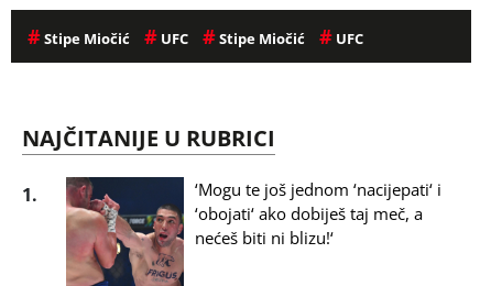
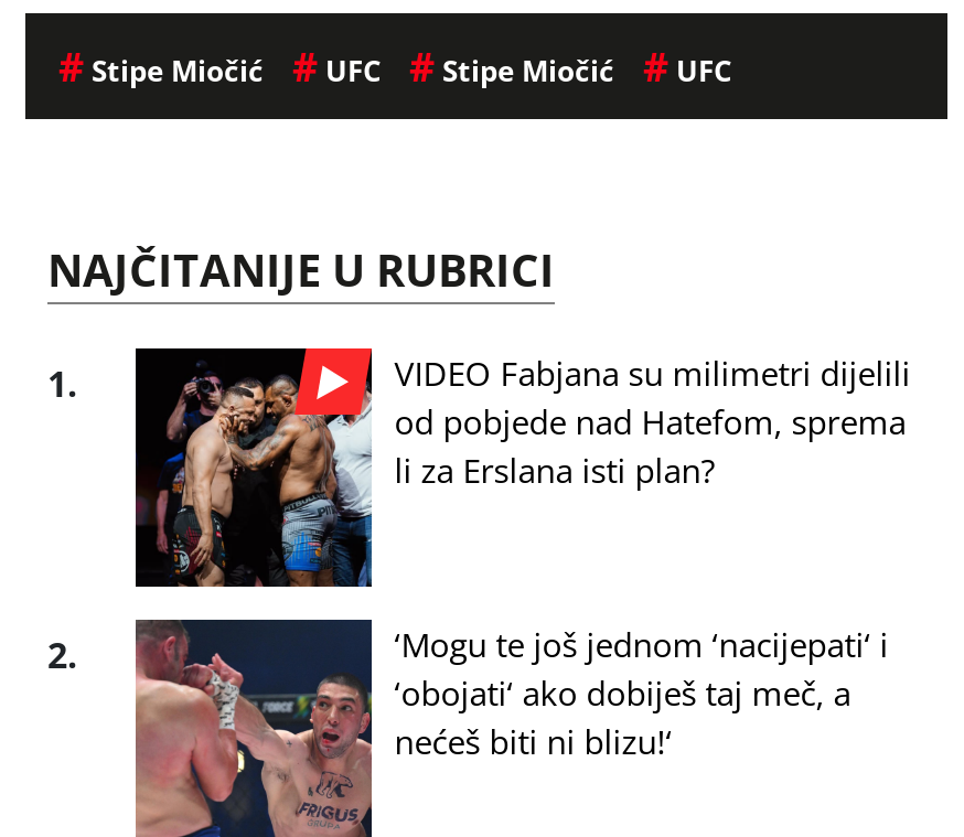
+ [image]
+ VIDEO Fabjana su milimetri dijelili
+ od pobjede nad Hatefom, sprema
+ li za Erslana isti plan?

+ 2.
